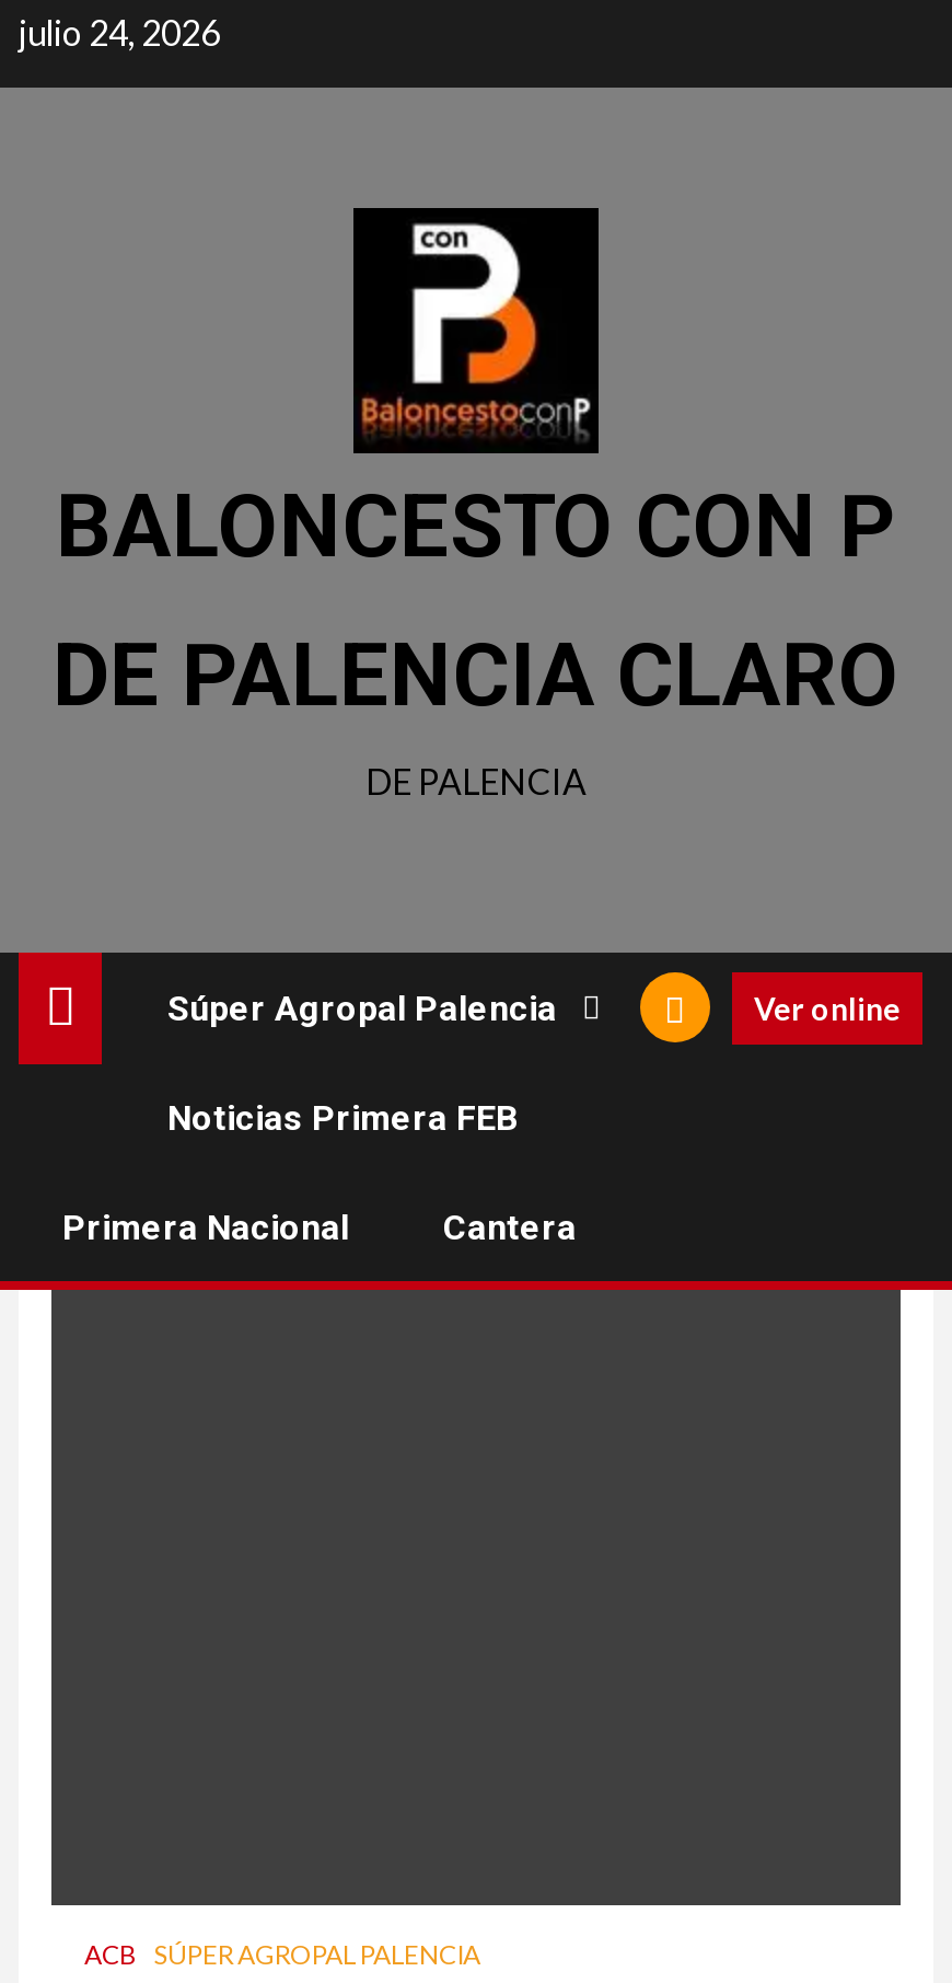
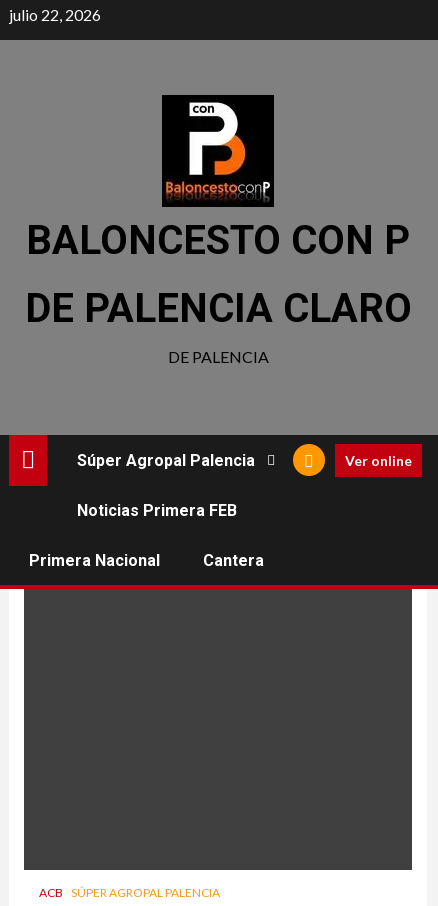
- julio 24, 2026
+ julio 22, 2026
